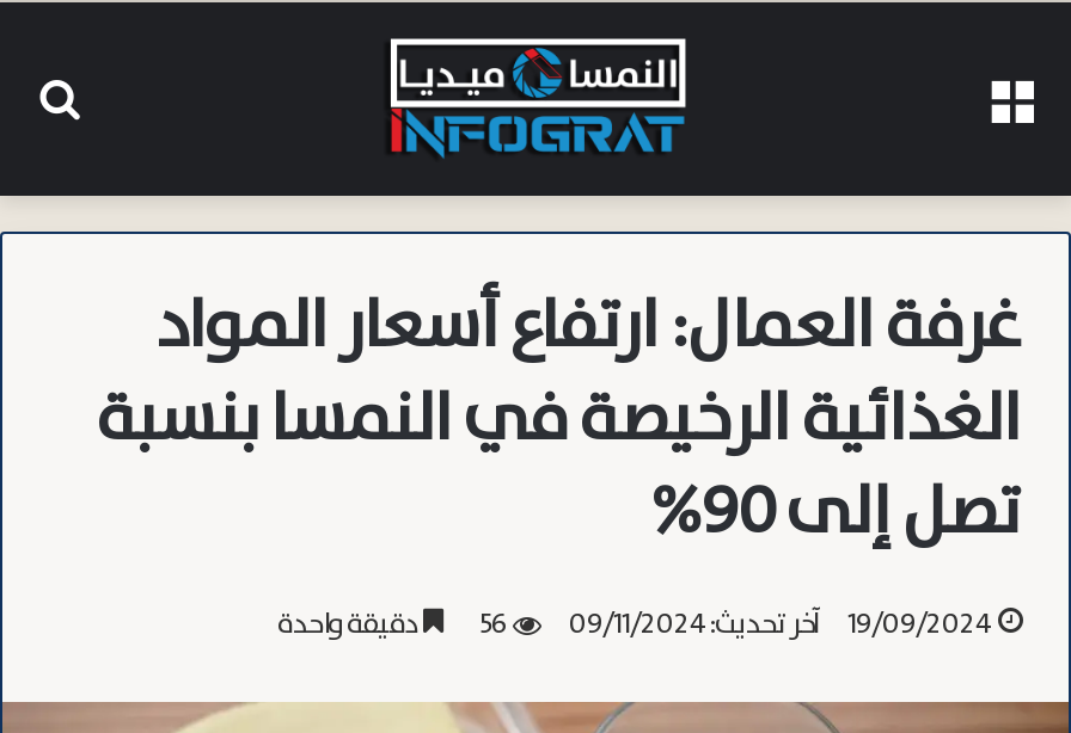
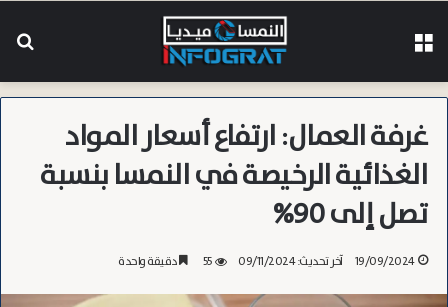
- 56 دقيقة واحدة
+ 55 دقيقة واحدة
